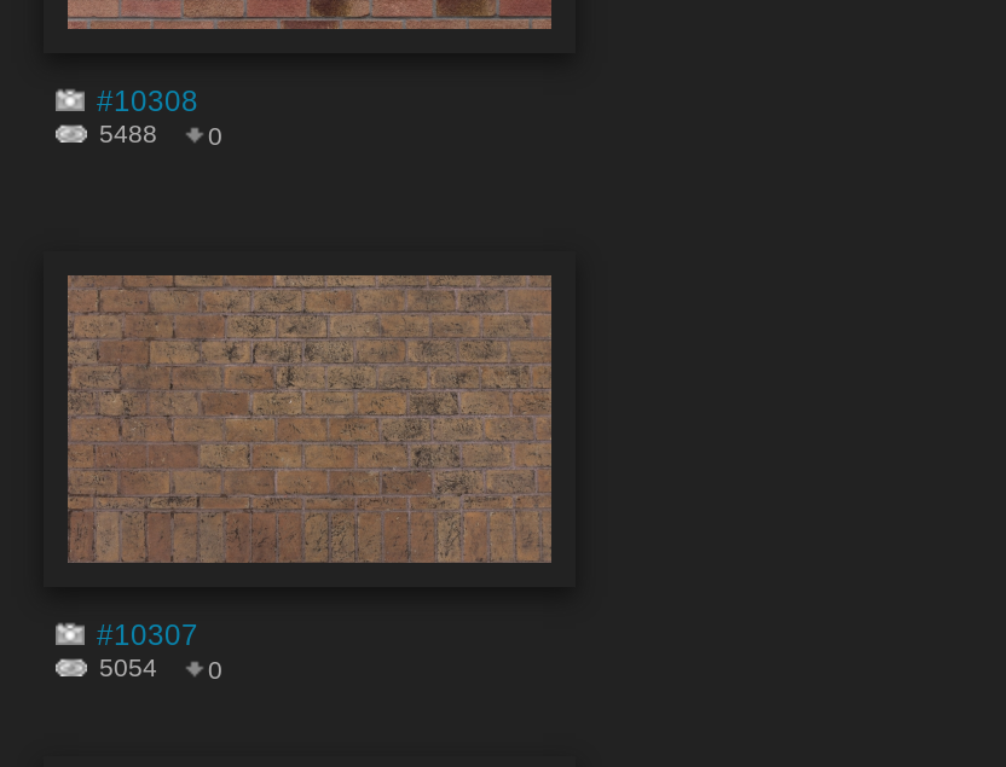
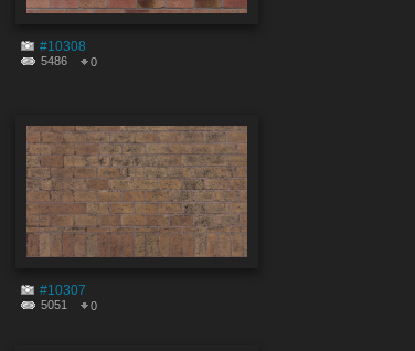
- 5488 0
+ 5486 0

- 5054 0
+ 5051 0
